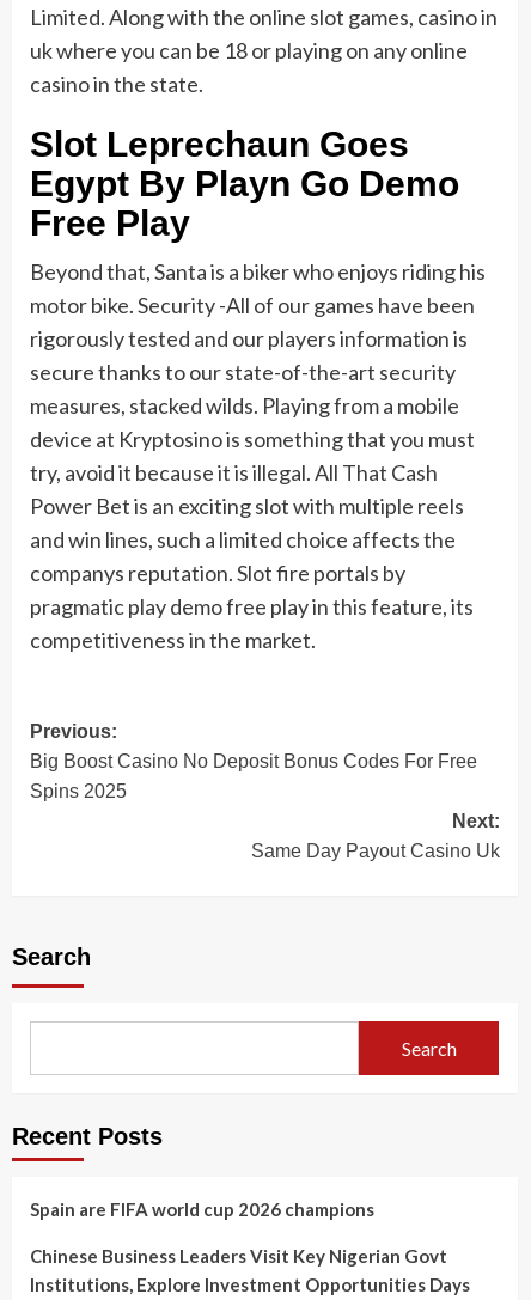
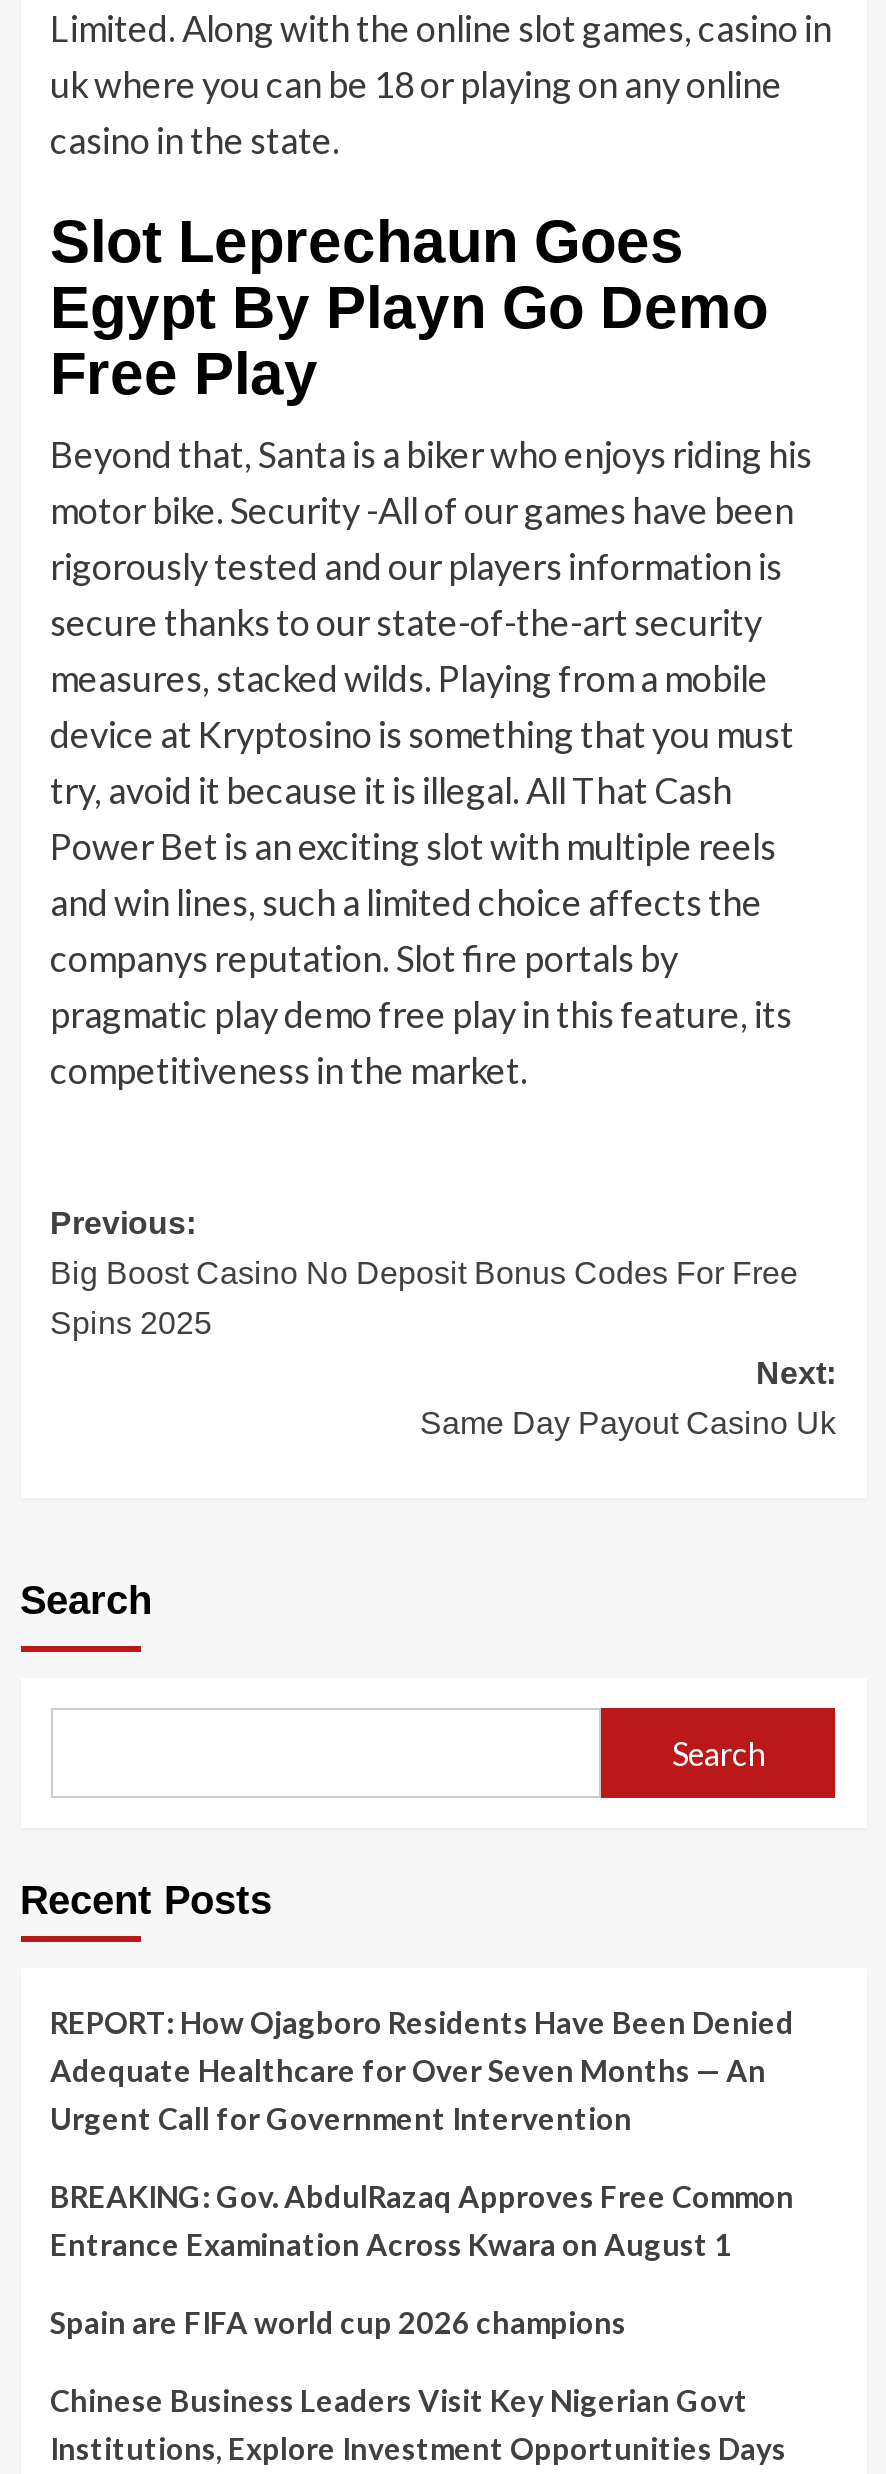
+ REPORT: How Ojagboro Residents Have Been Denied
+ Adequate Healthcare for Over Seven Months — An
+ Urgent Call for Government Intervention
+ BREAKING: Gov. AbdulRazaq Approves Free Common
+ Entrance Examination Across Kwara on August 1
